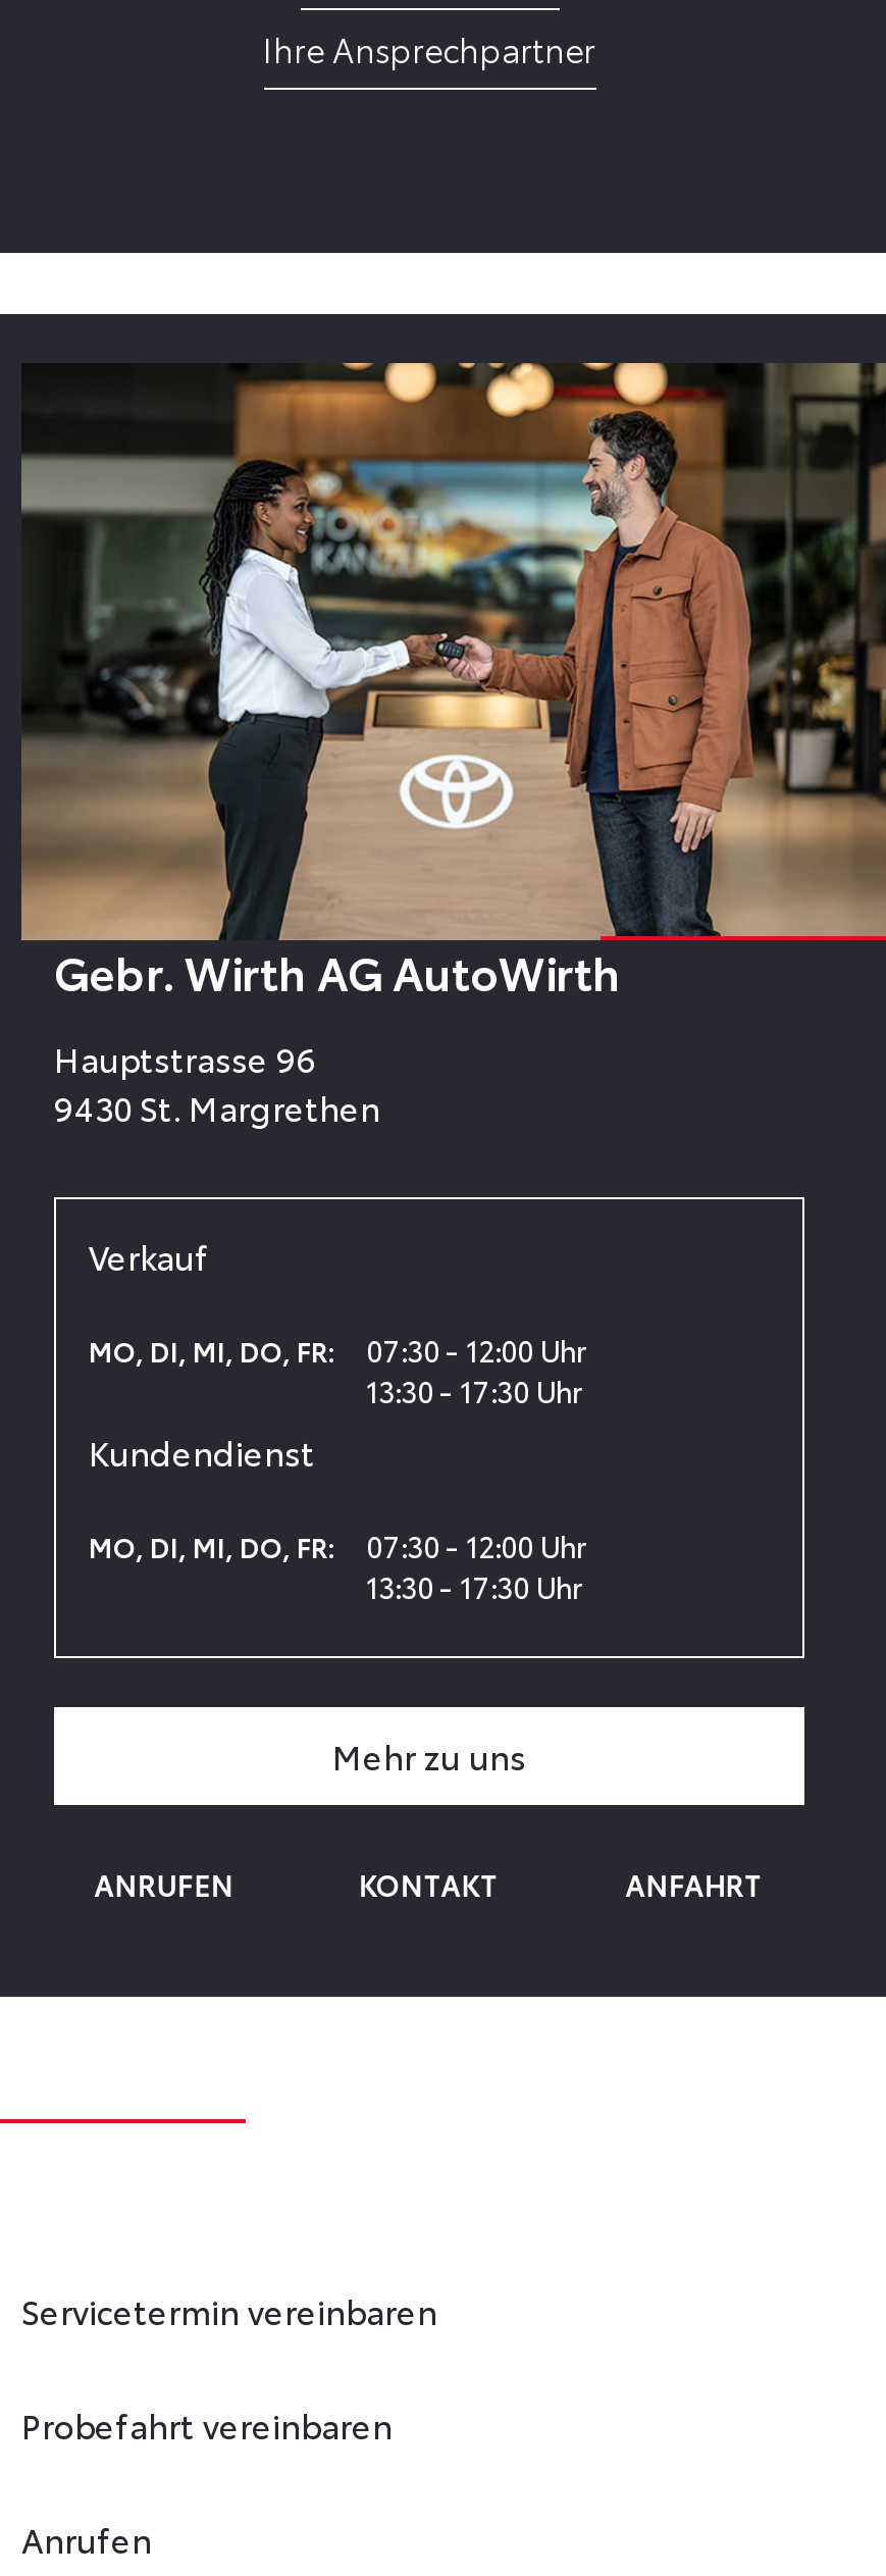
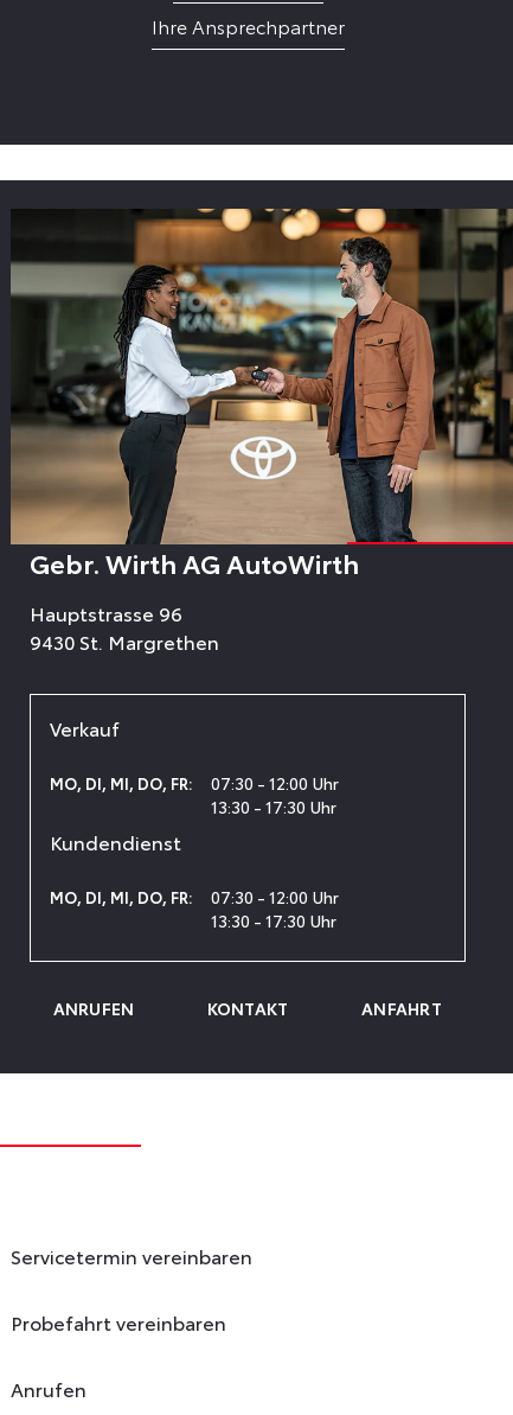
- Mehr zu uns
